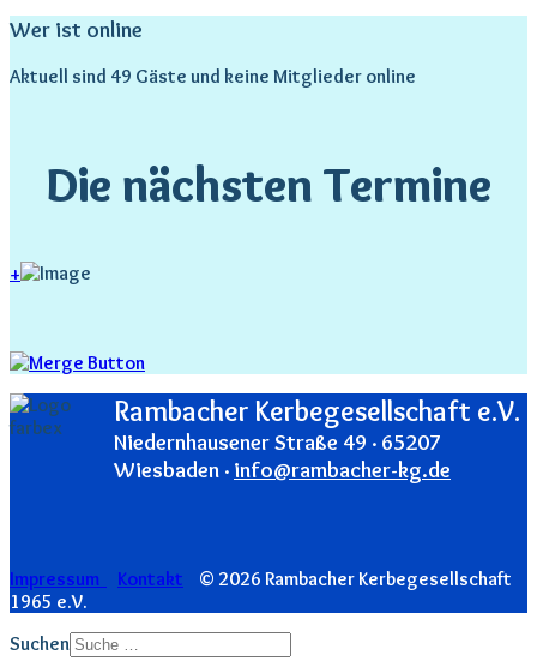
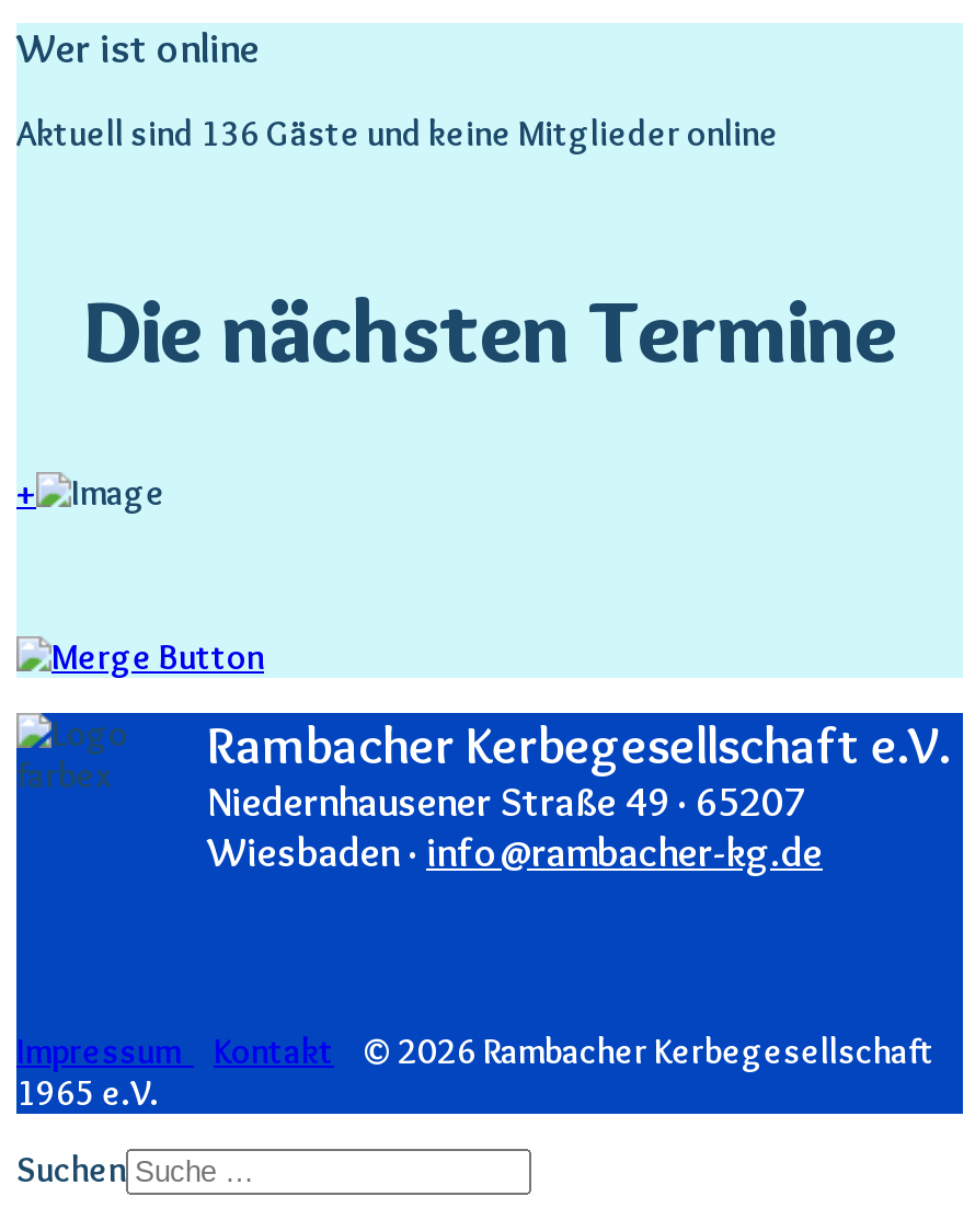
- Aktuell sind 49 Gäste und keine Mitglieder online
+ Aktuell sind 136 Gäste und keine Mitglieder online
